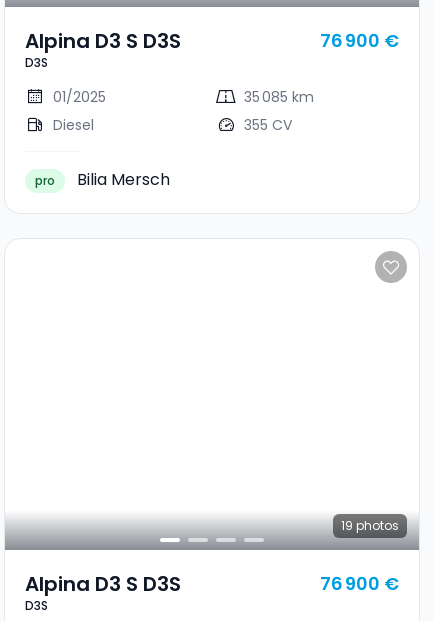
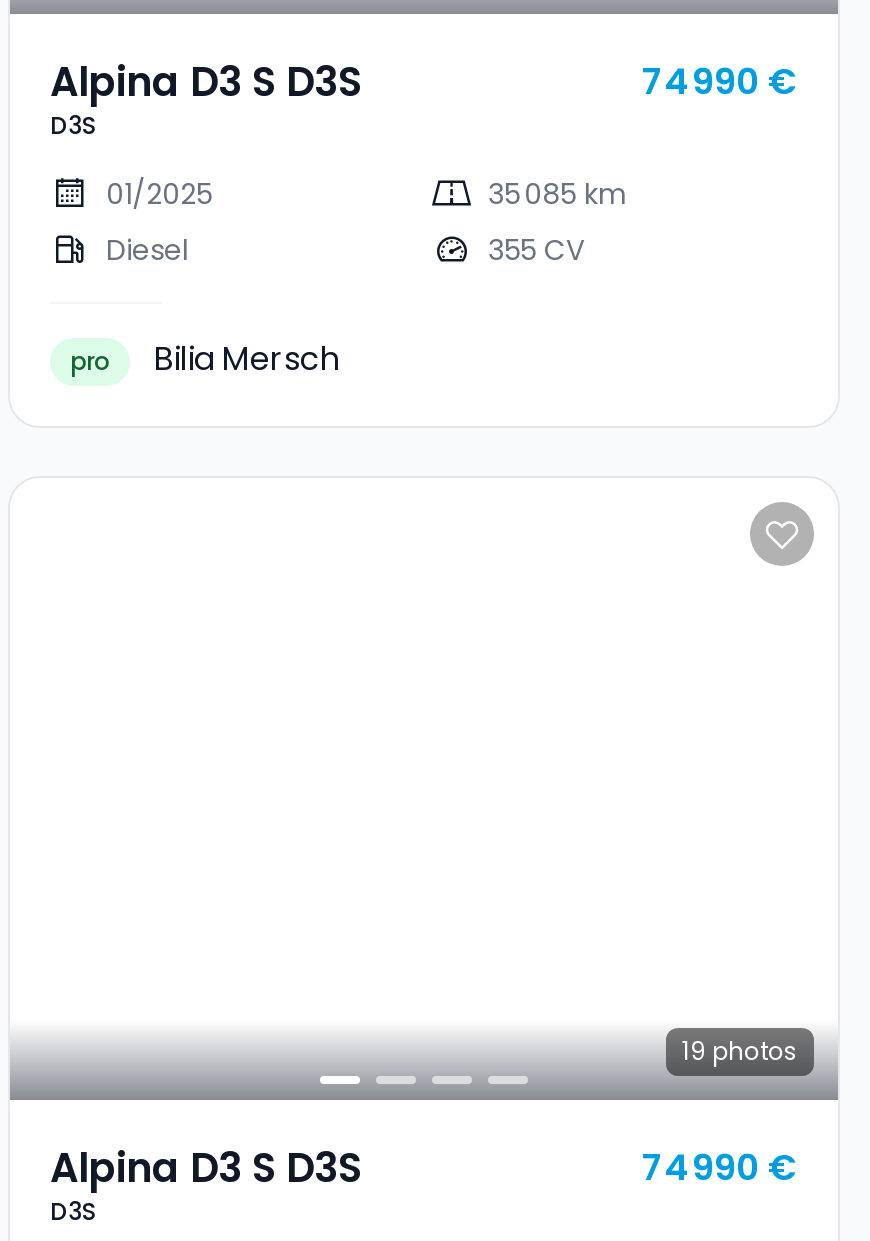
- 76 900 €
+ 74 990 €

- 76 900 €
+ 74 990 €
